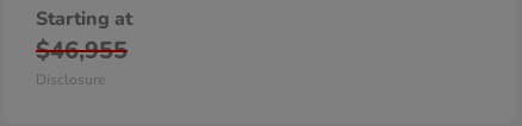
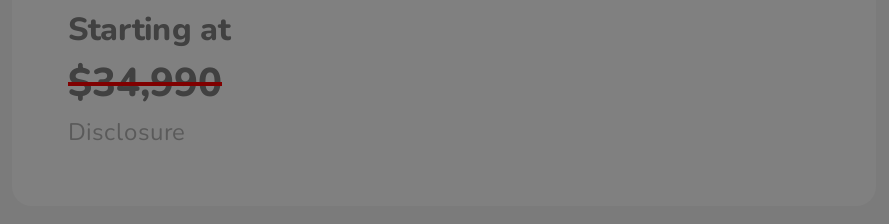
- $46,955
+ $34,990
